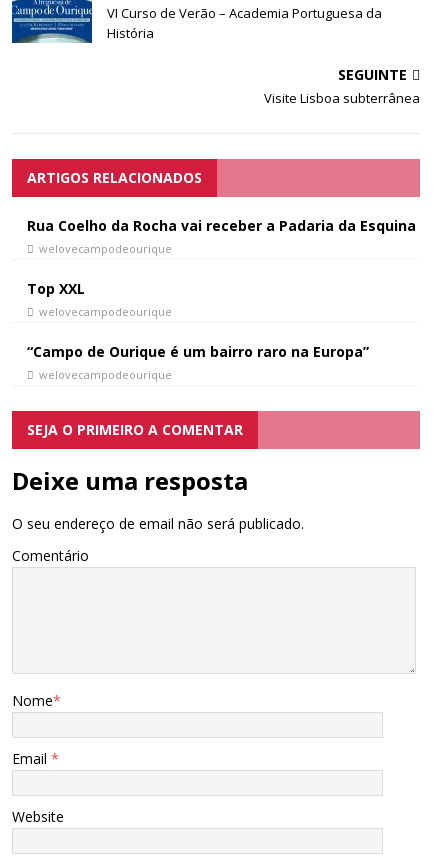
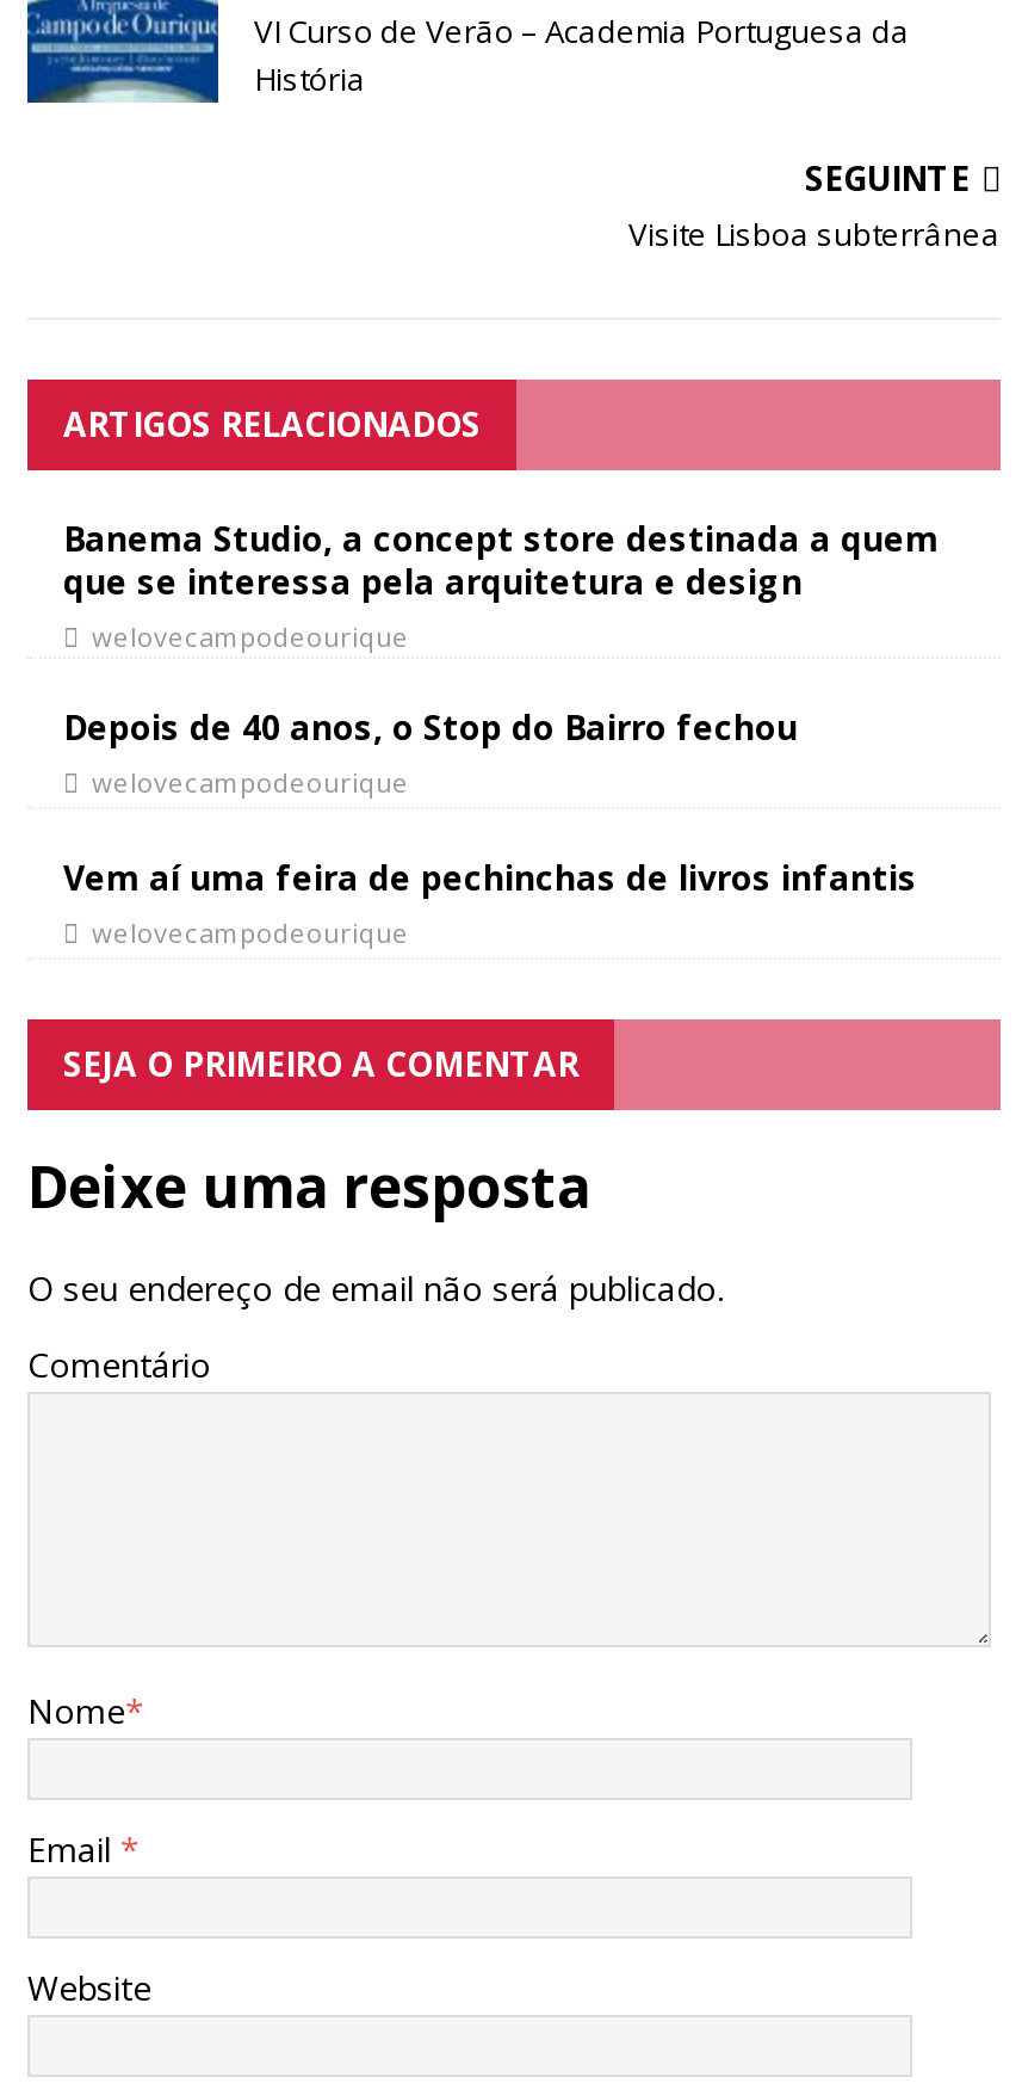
- Rua Coelho da Rocha vai receber a Padaria da Esquina
+ Banema Studio, a concept store destinada a quem
+ que se interessa pela arquitetura e design

- Top XXL
+ Depois de 40 anos, o Stop do Bairro fechou

- “Campo de Ourique é um bairro raro na Europa”
+ Vem aí uma feira de pechinchas de livros infantis
